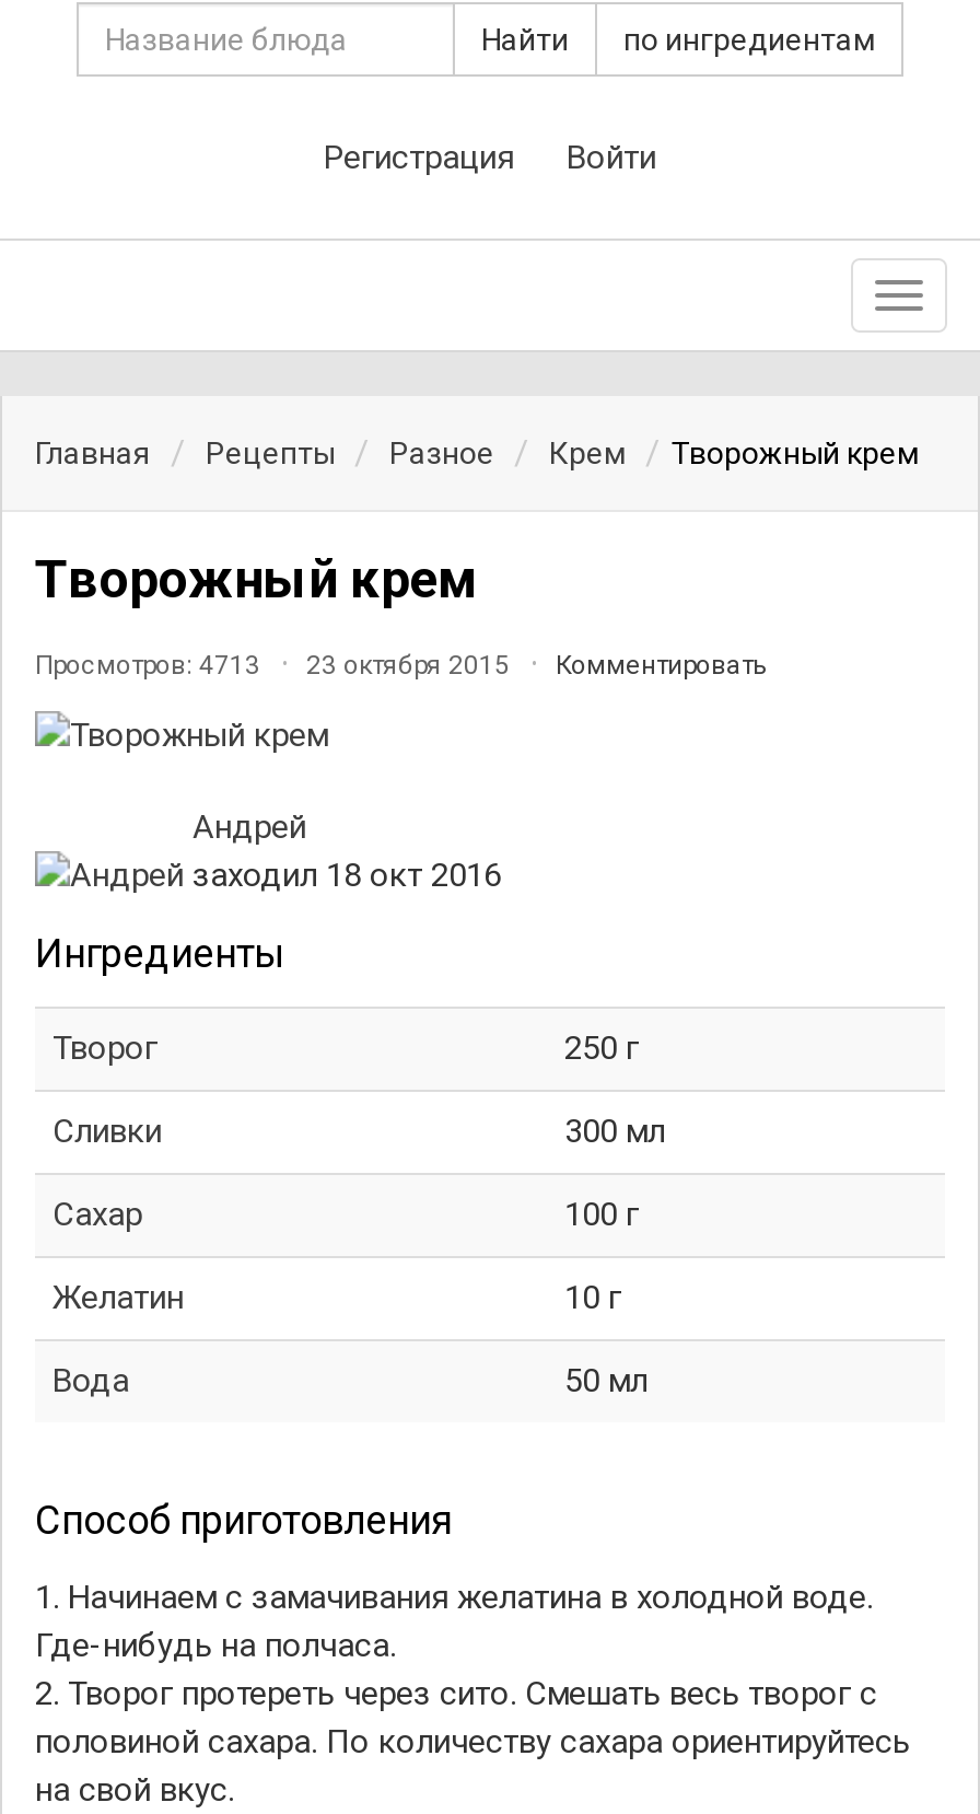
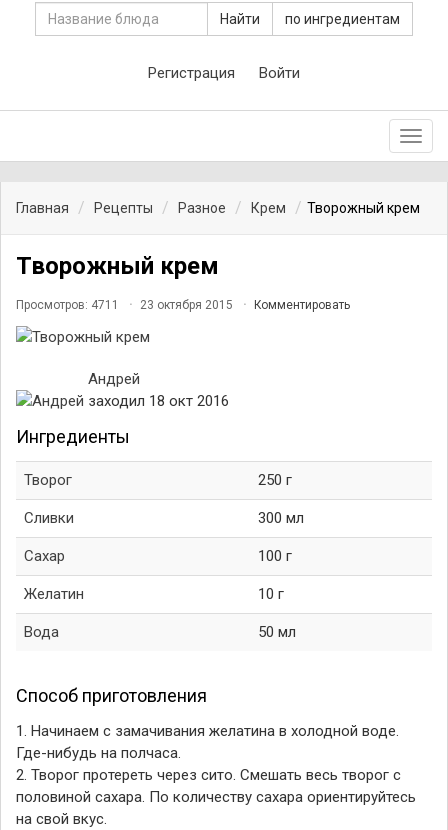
- Просмотров: 4713 23 октября 2015 Комментировать
+ Просмотров: 4711 23 октября 2015 Комментировать
